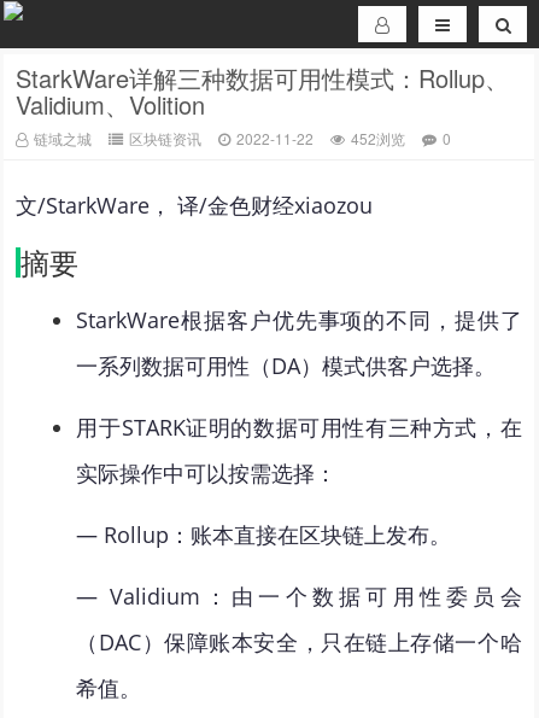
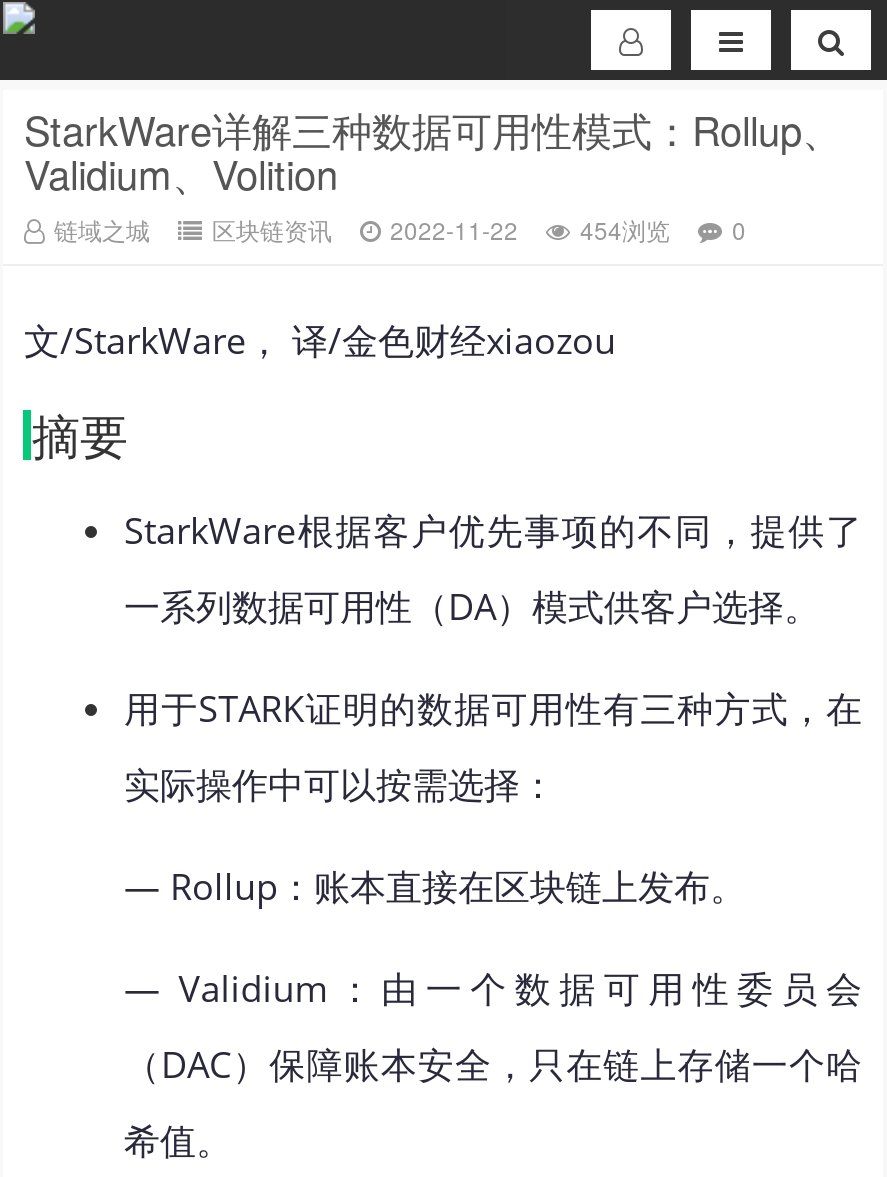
- 链域之城 区块链资讯 2022-11-22 452浏览 0
+ 链域之城 区块链资讯 2022-11-22 454浏览 0
